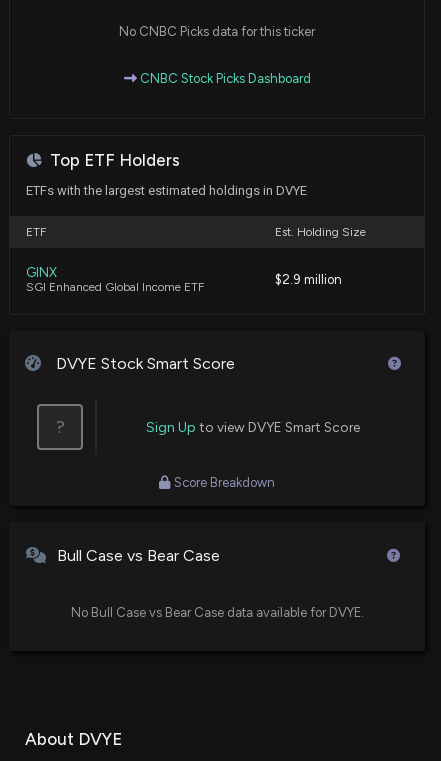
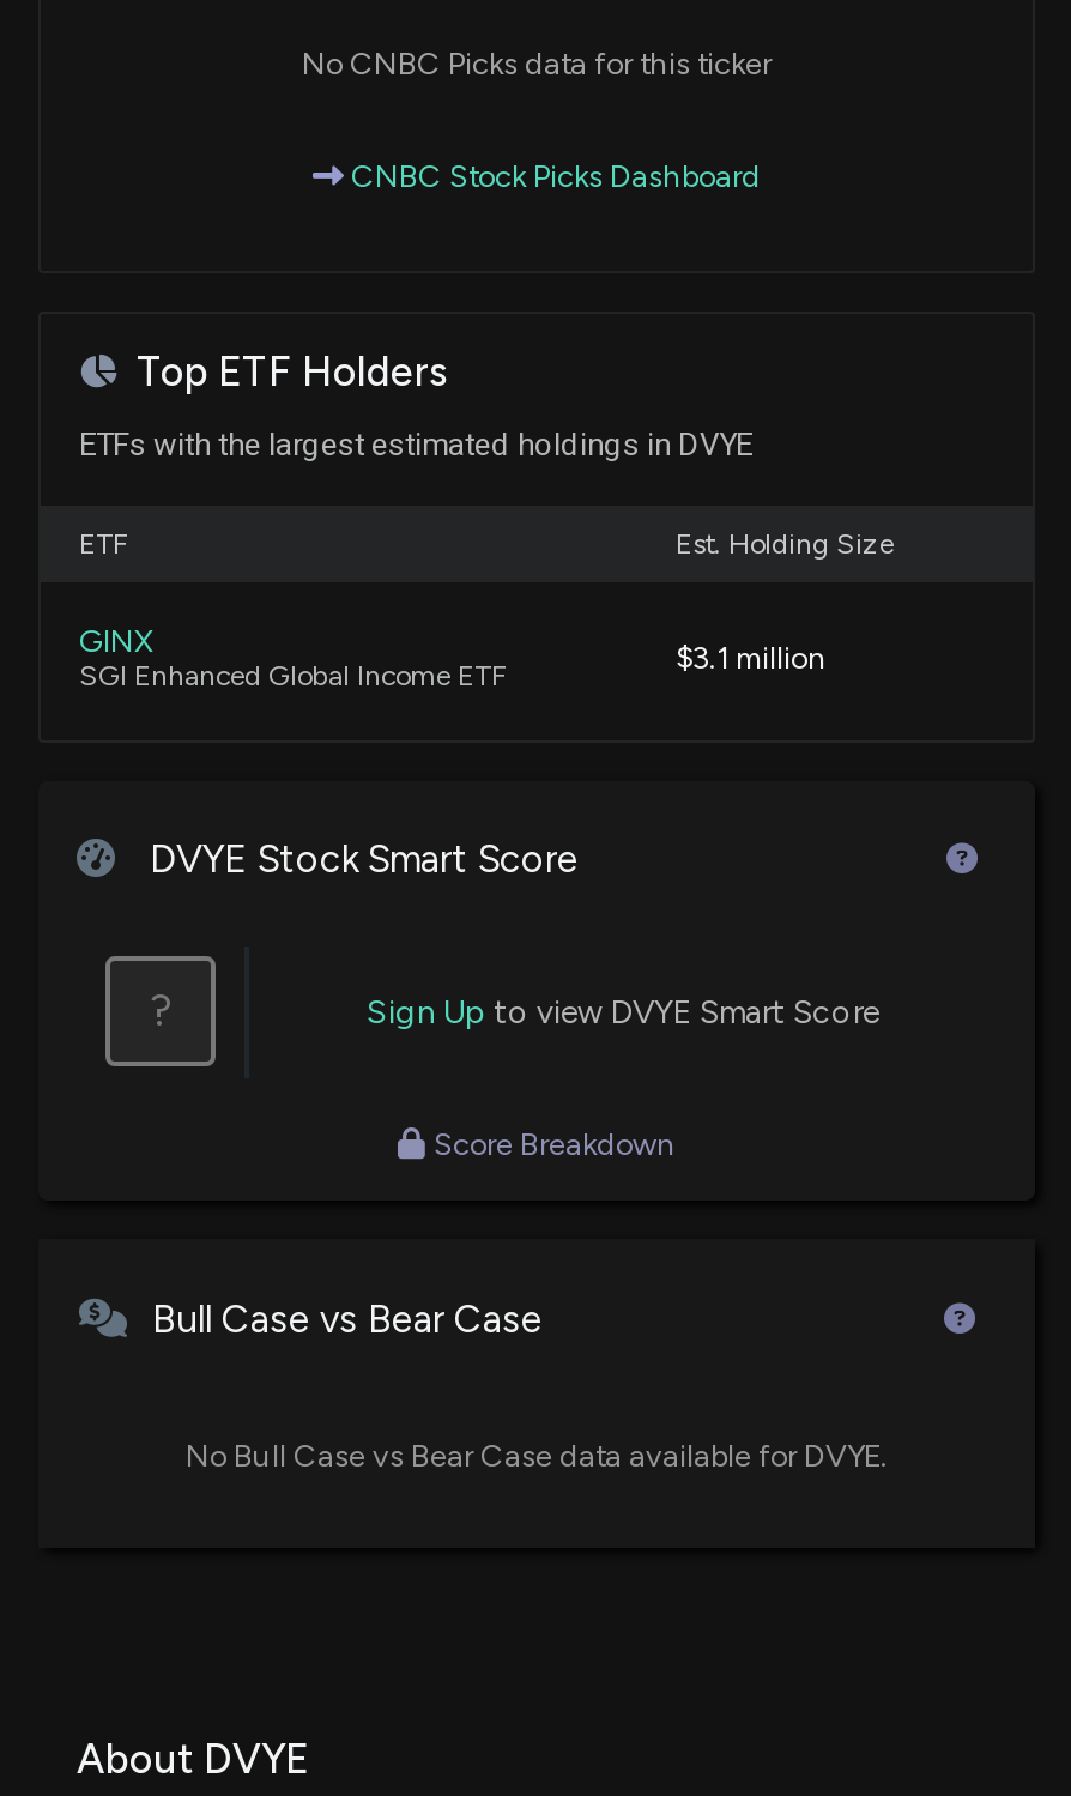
- $2.9 million
+ $3.1 million
